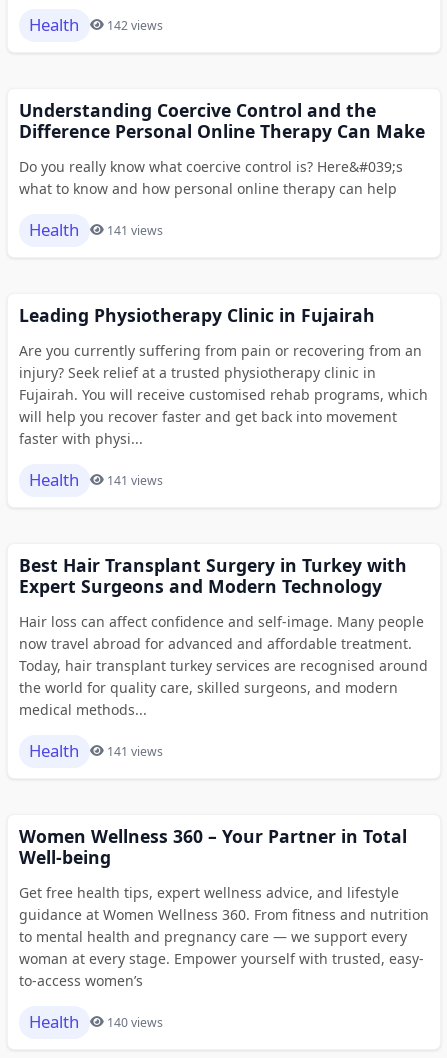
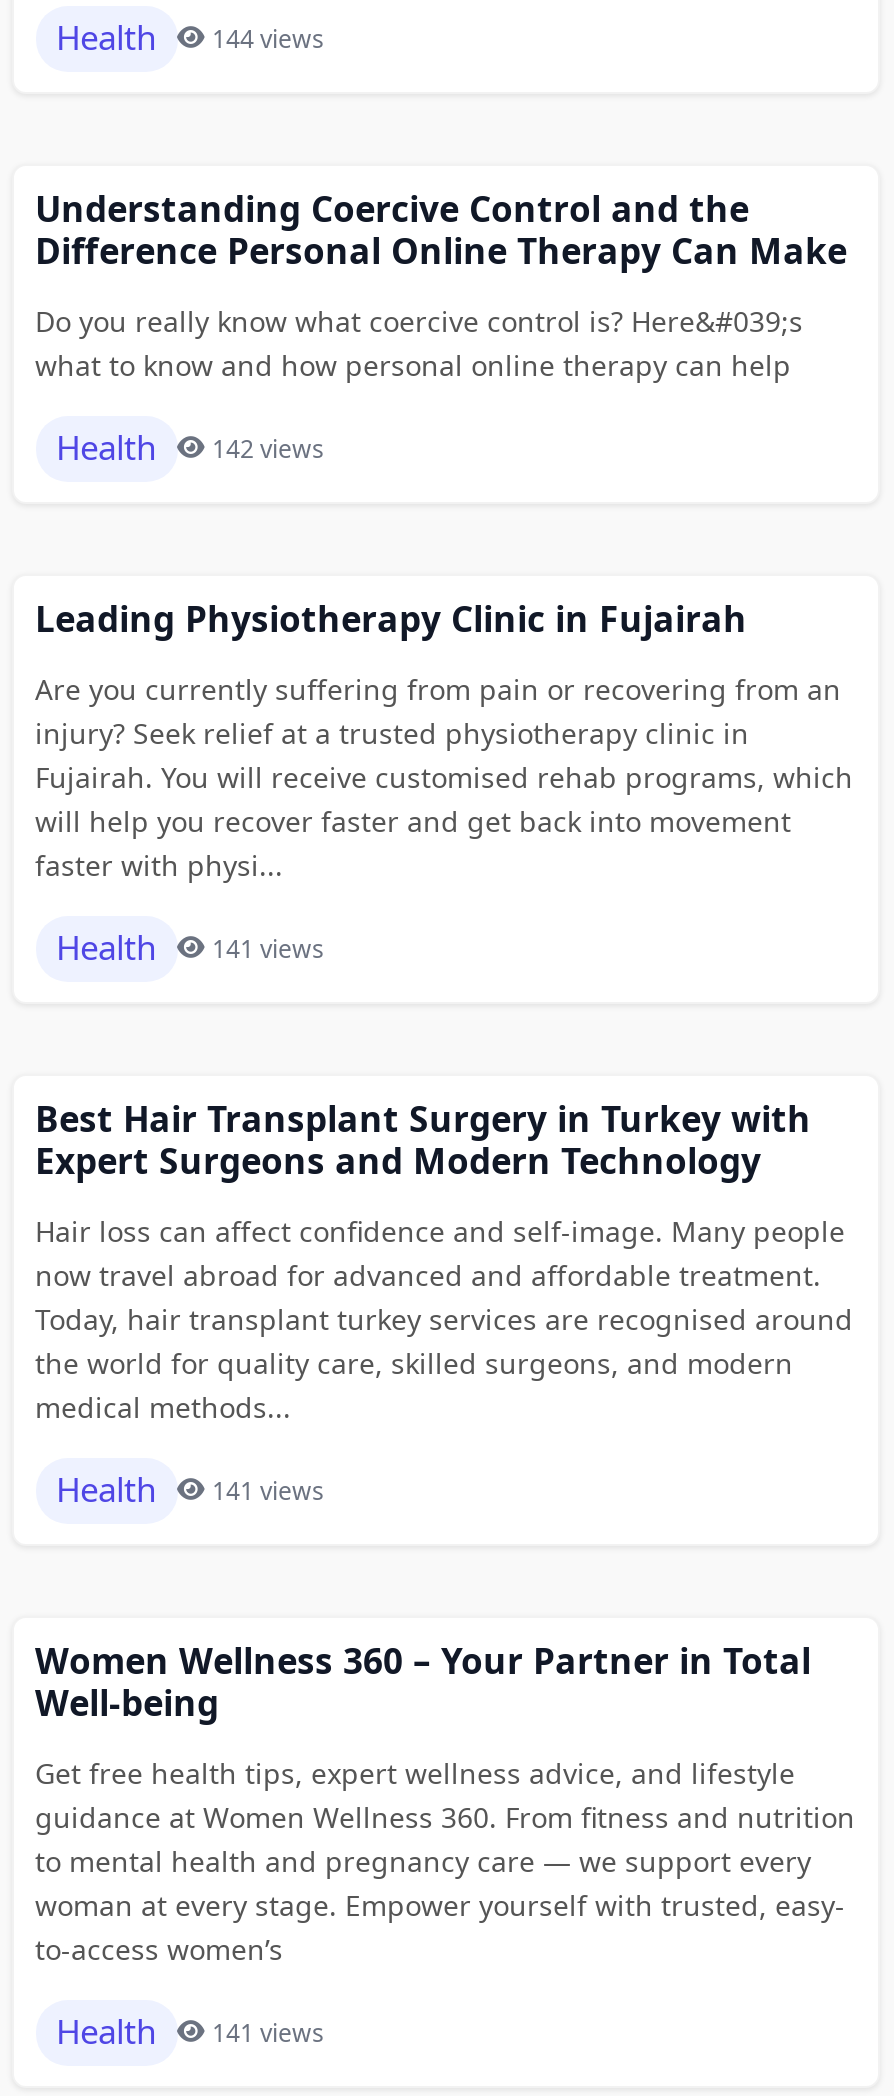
- Health 142 views
+ Health 144 views

- Health 141 views
+ Health 142 views

- Health 140 views
+ Health 141 views
